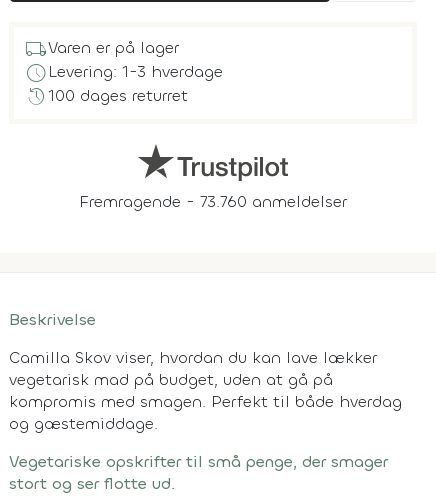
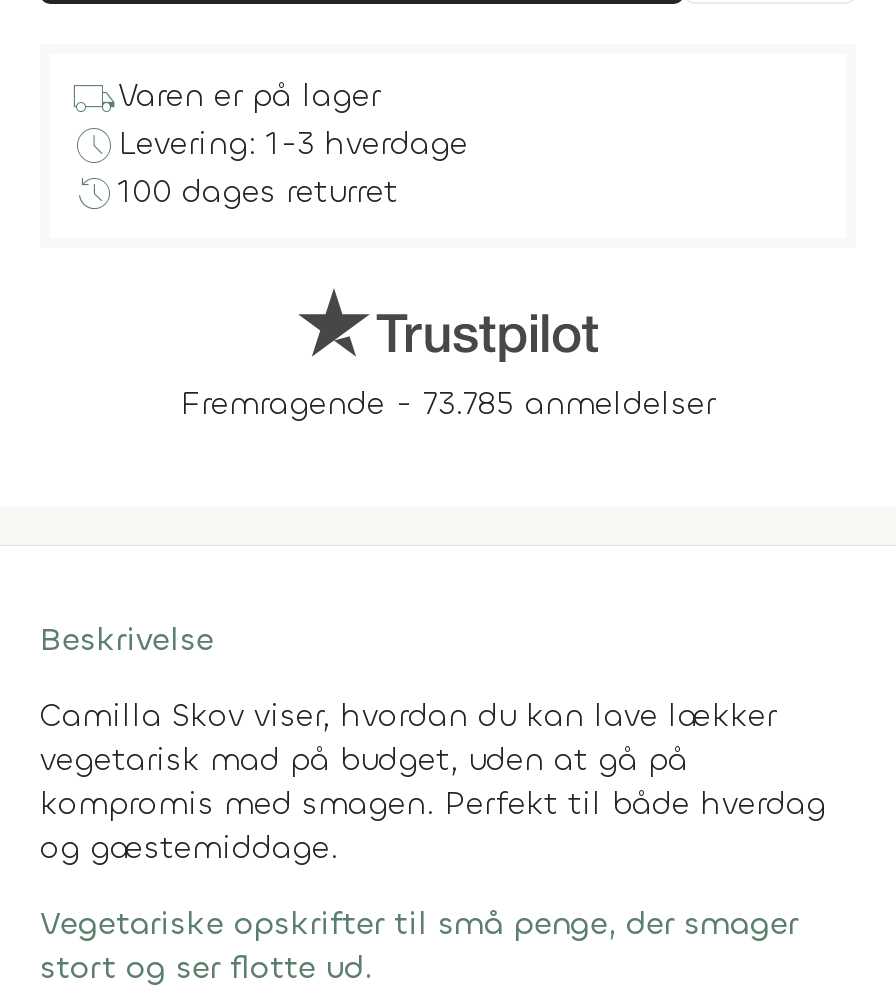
- Fremragende - 73.760 anmeldelser
+ Fremragende - 73.785 anmeldelser
